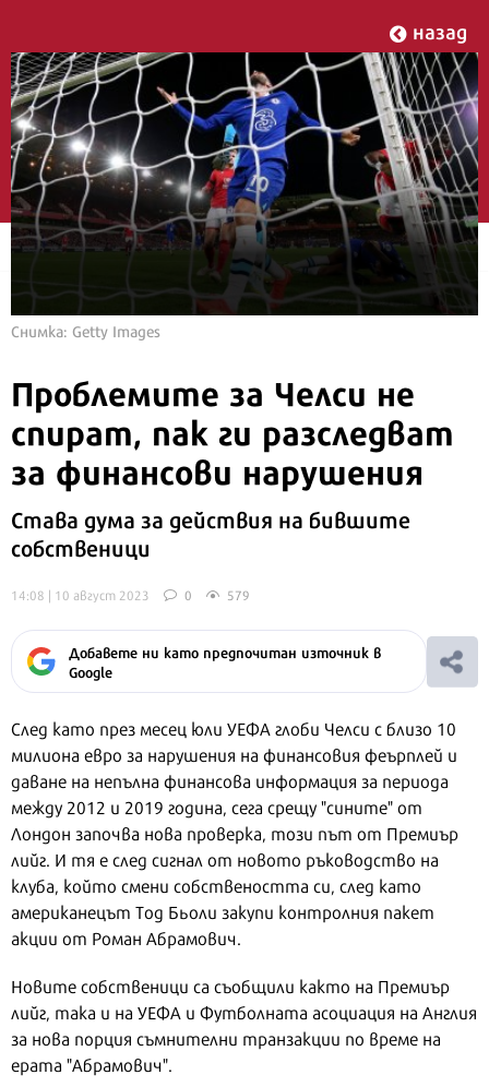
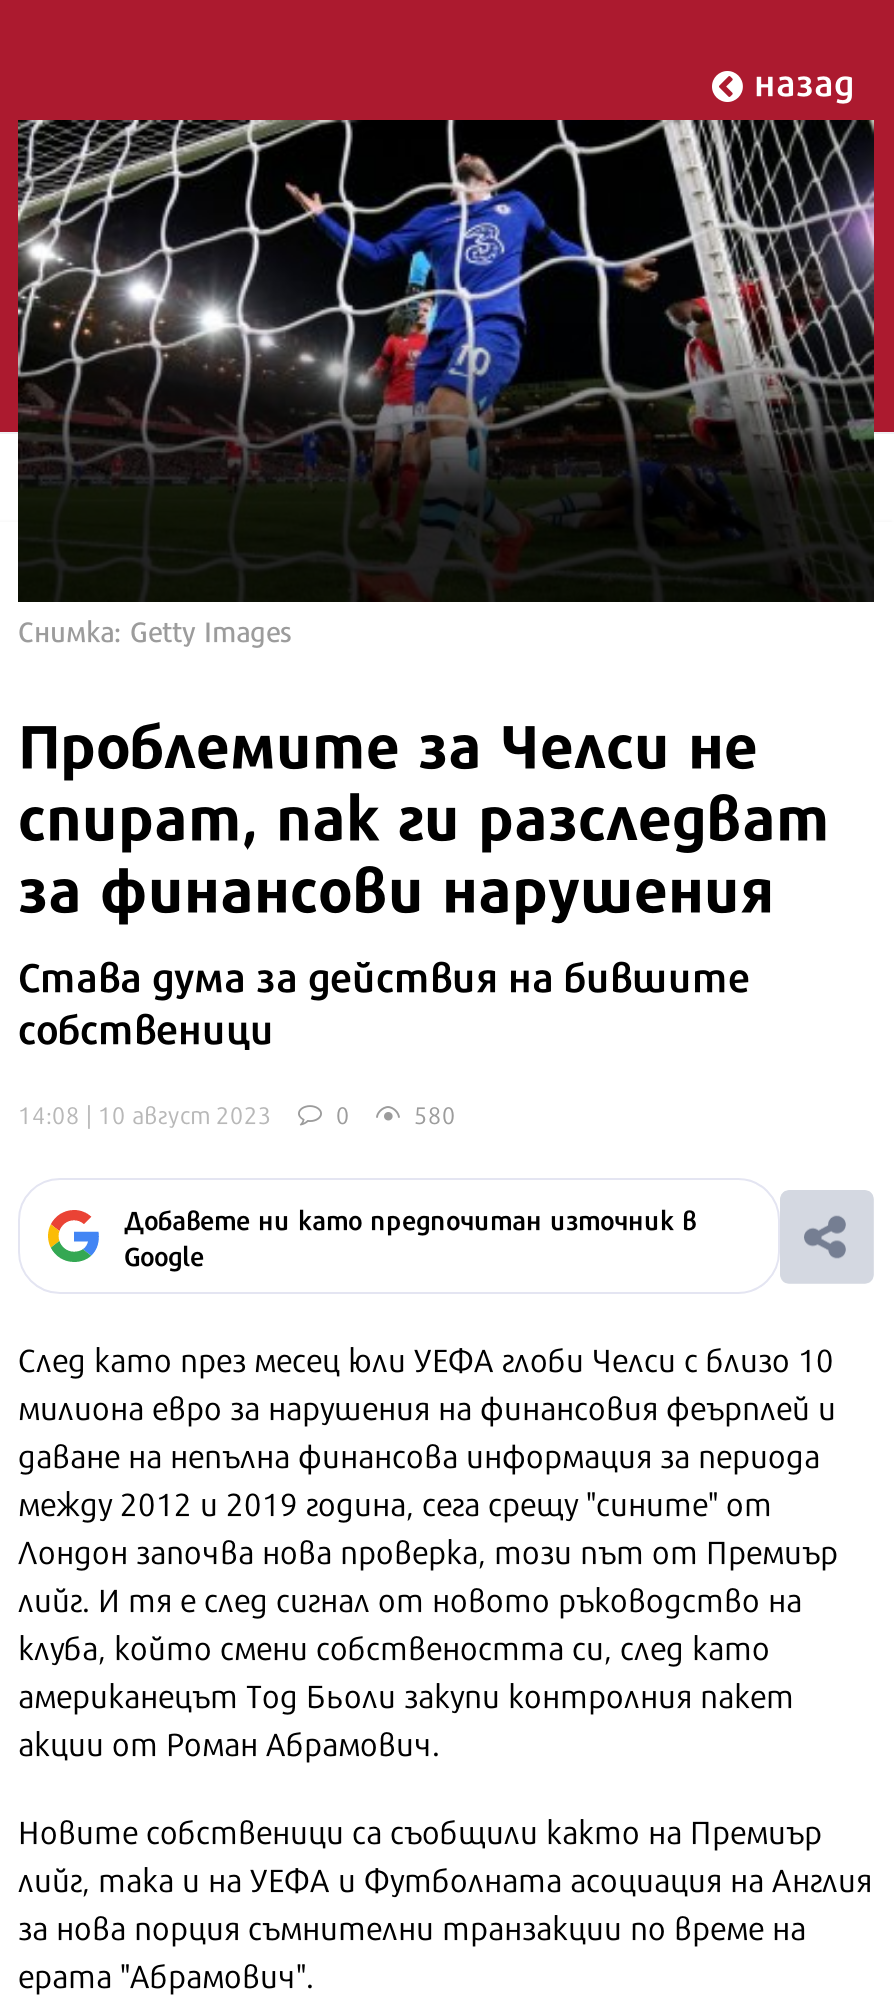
- 579
+ 580
